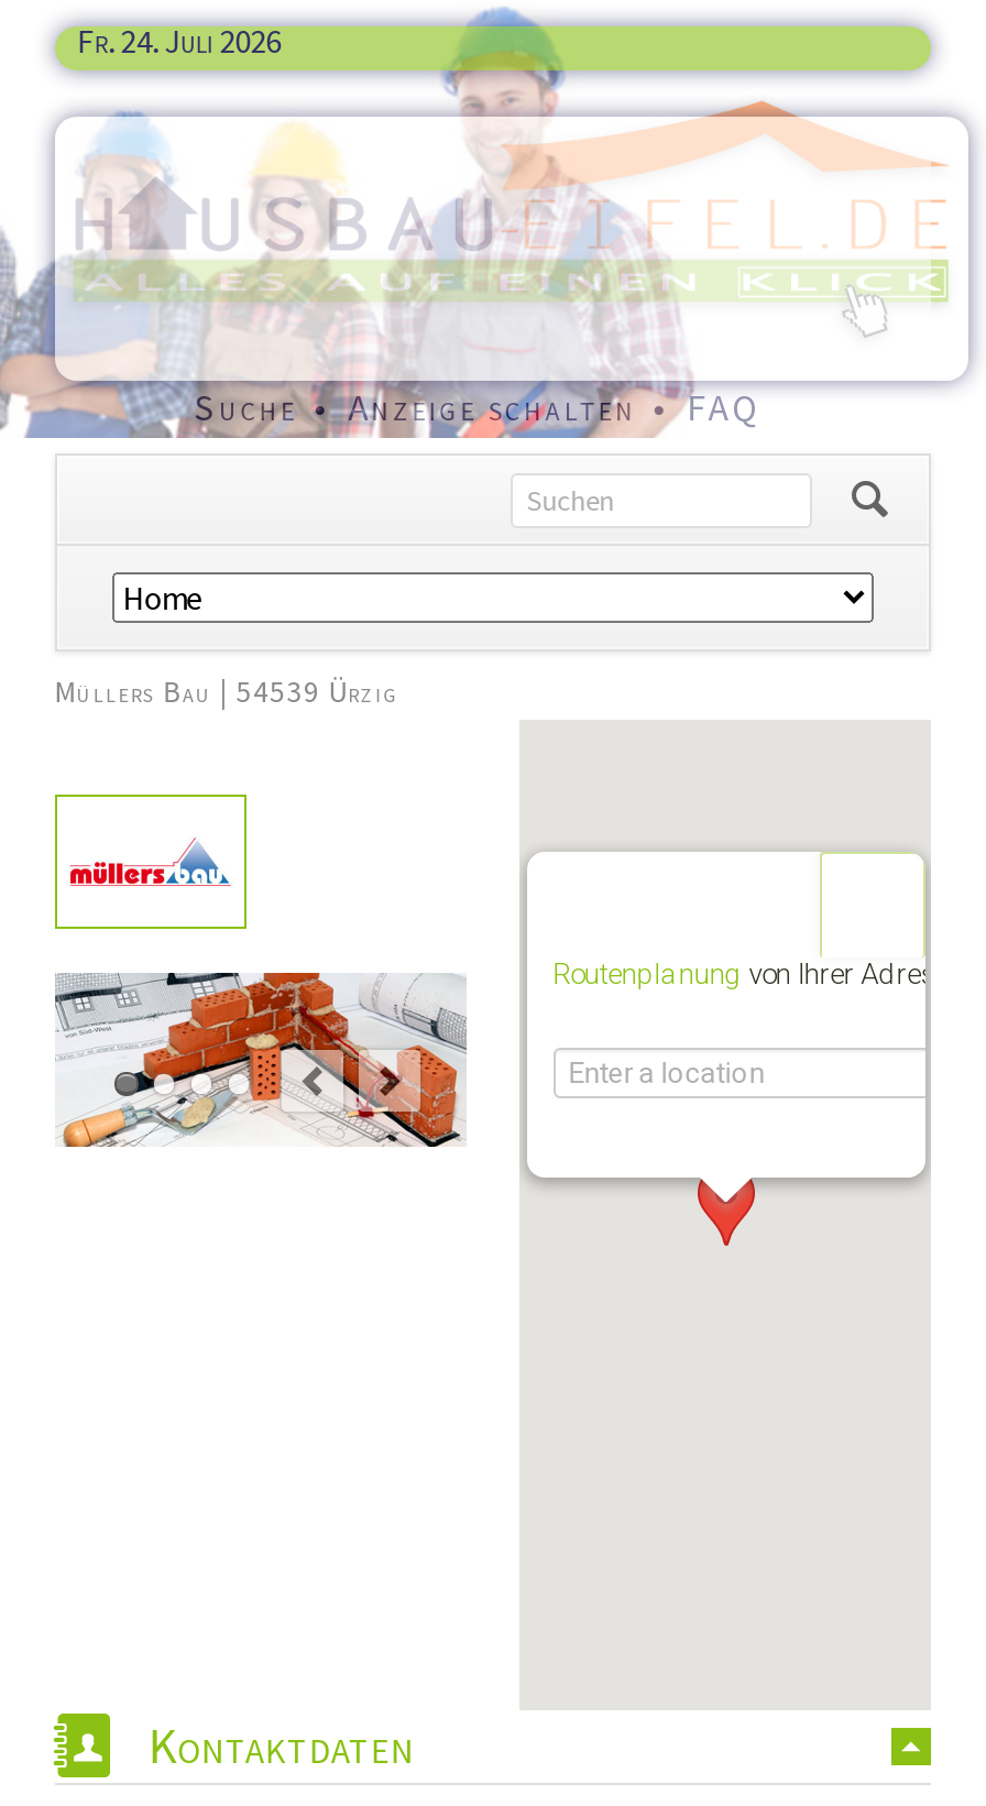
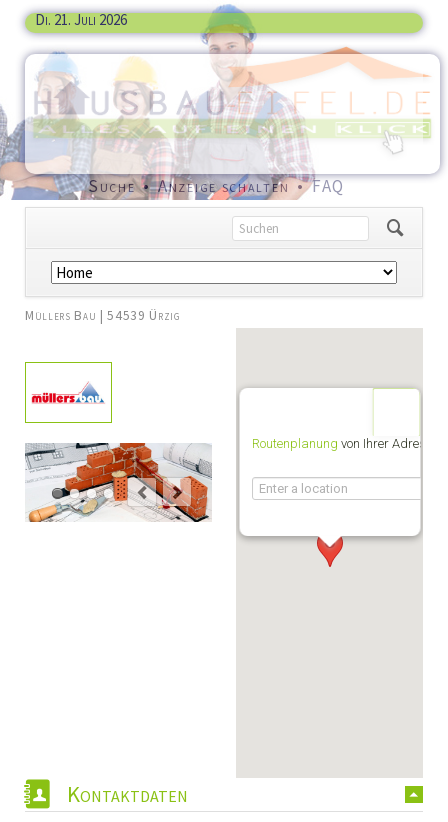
- Fr. 24. Juli 2026
+ Di. 21. Juli 2026
